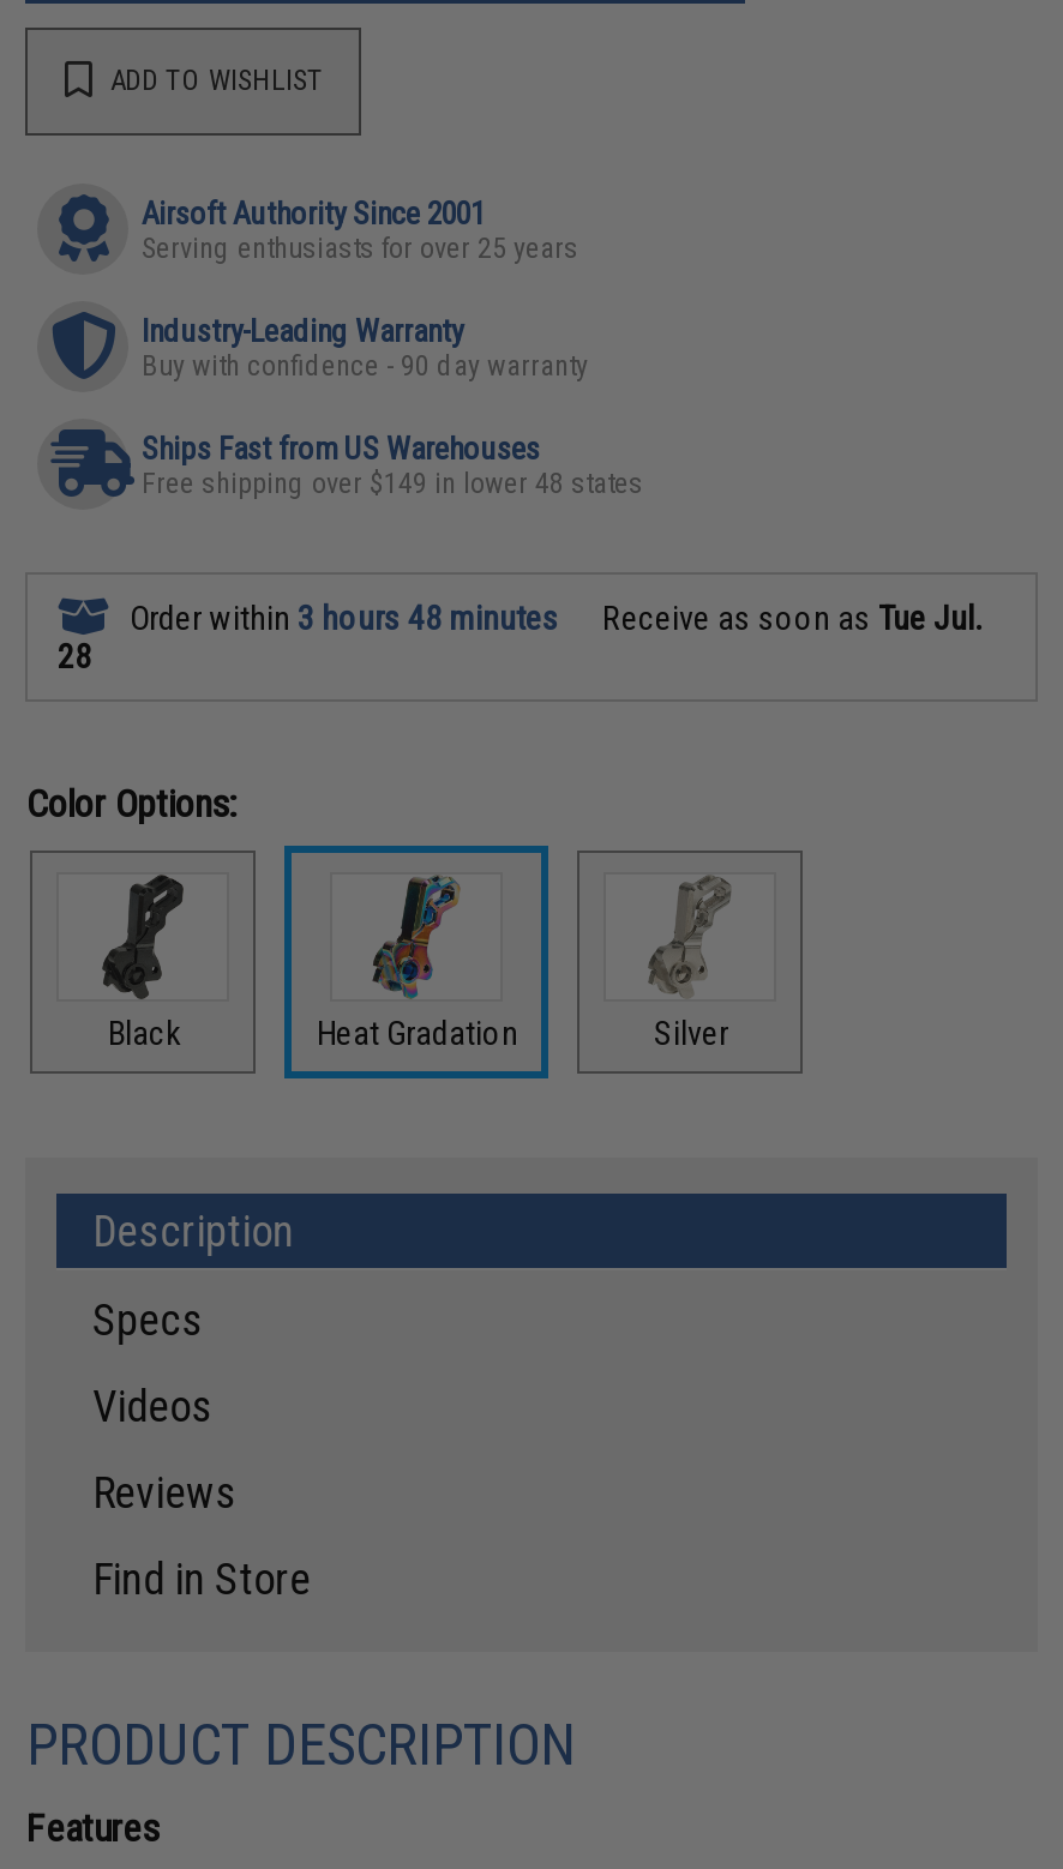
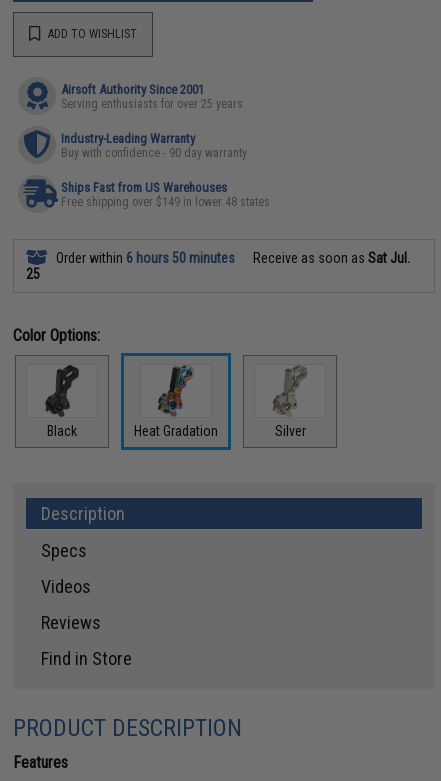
- Order within 3 hours 48 minutes
+ Order within 6 hours 50 minutes

- Receive as soon as Tue Jul.
+ Receive as soon as Sat Jul.

- 28
+ 25
